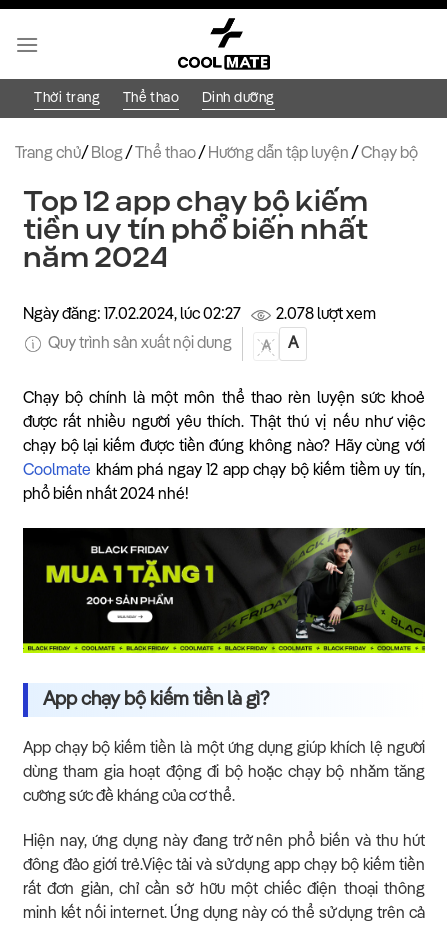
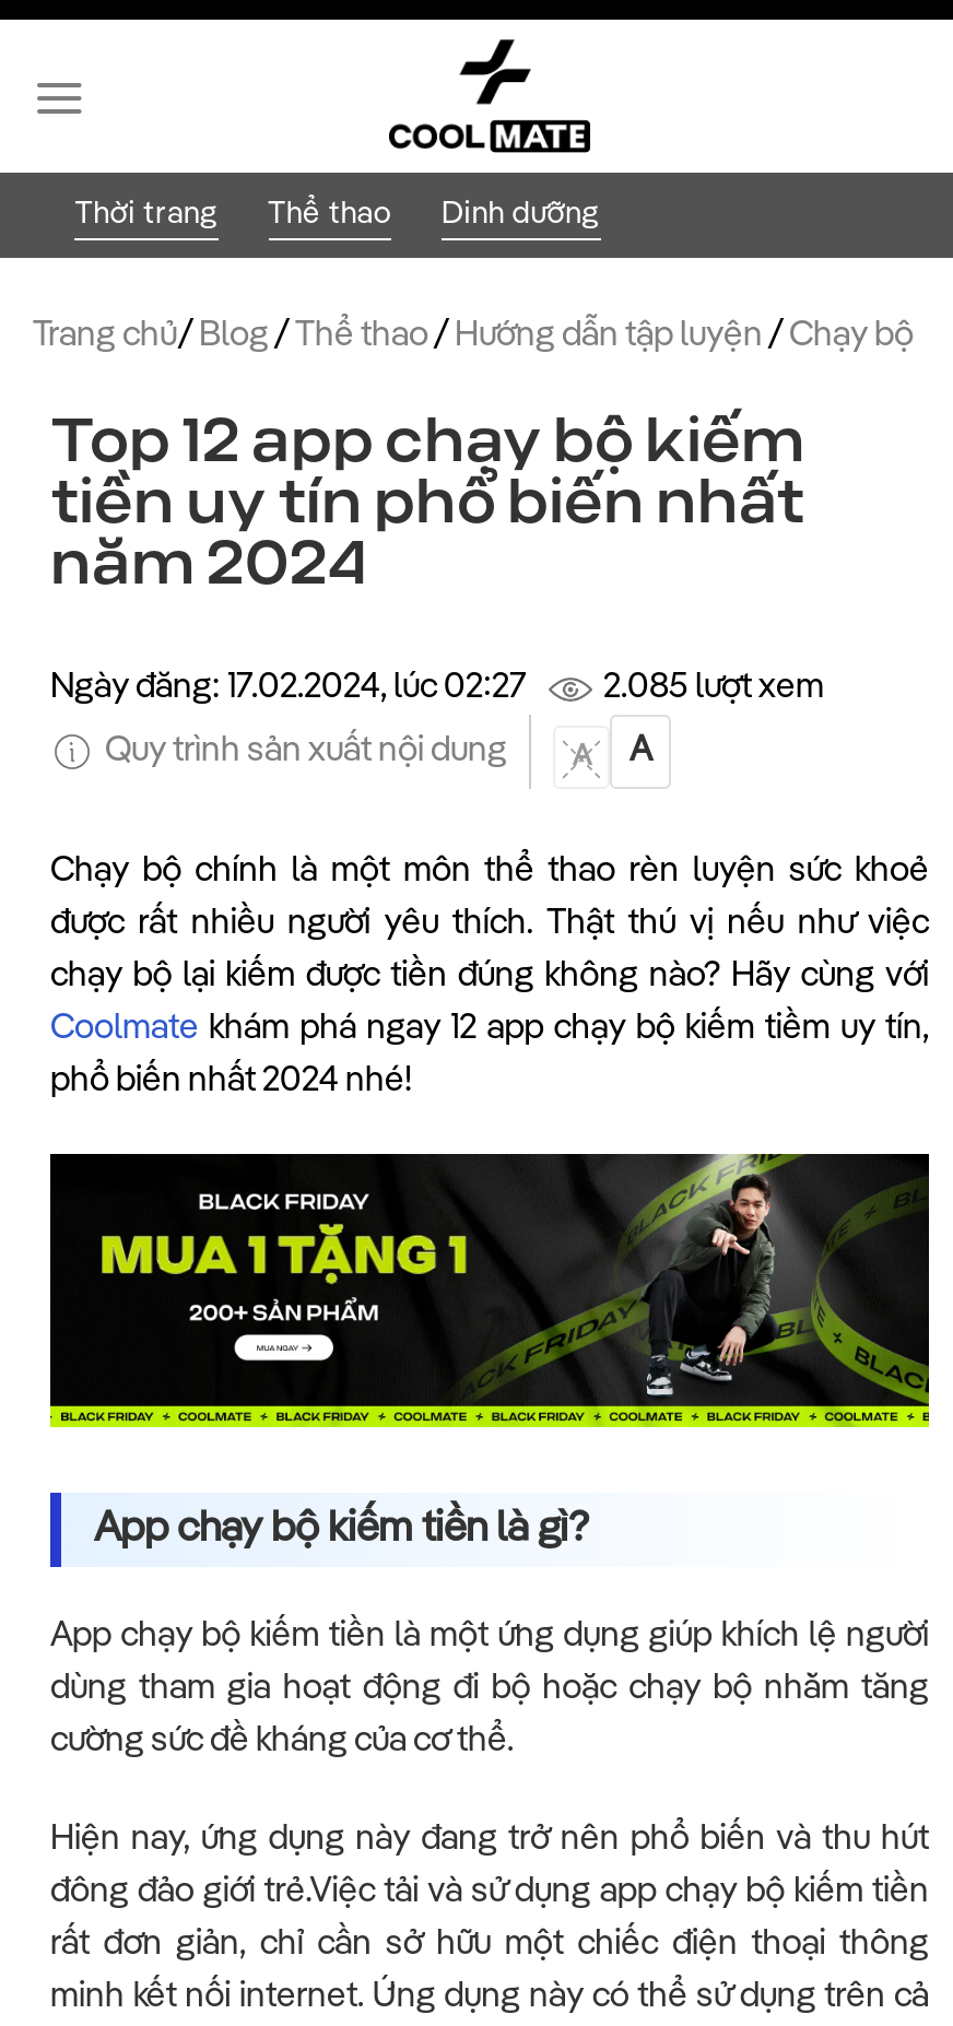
- 2.078 lượt xem
+ 2.085 lượt xem
